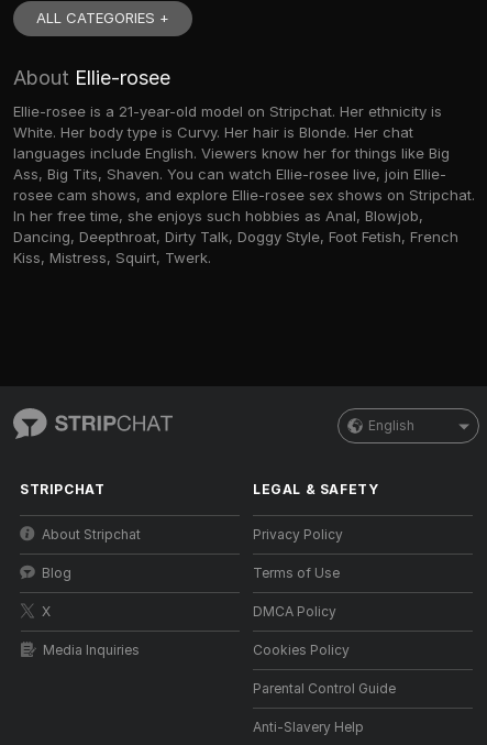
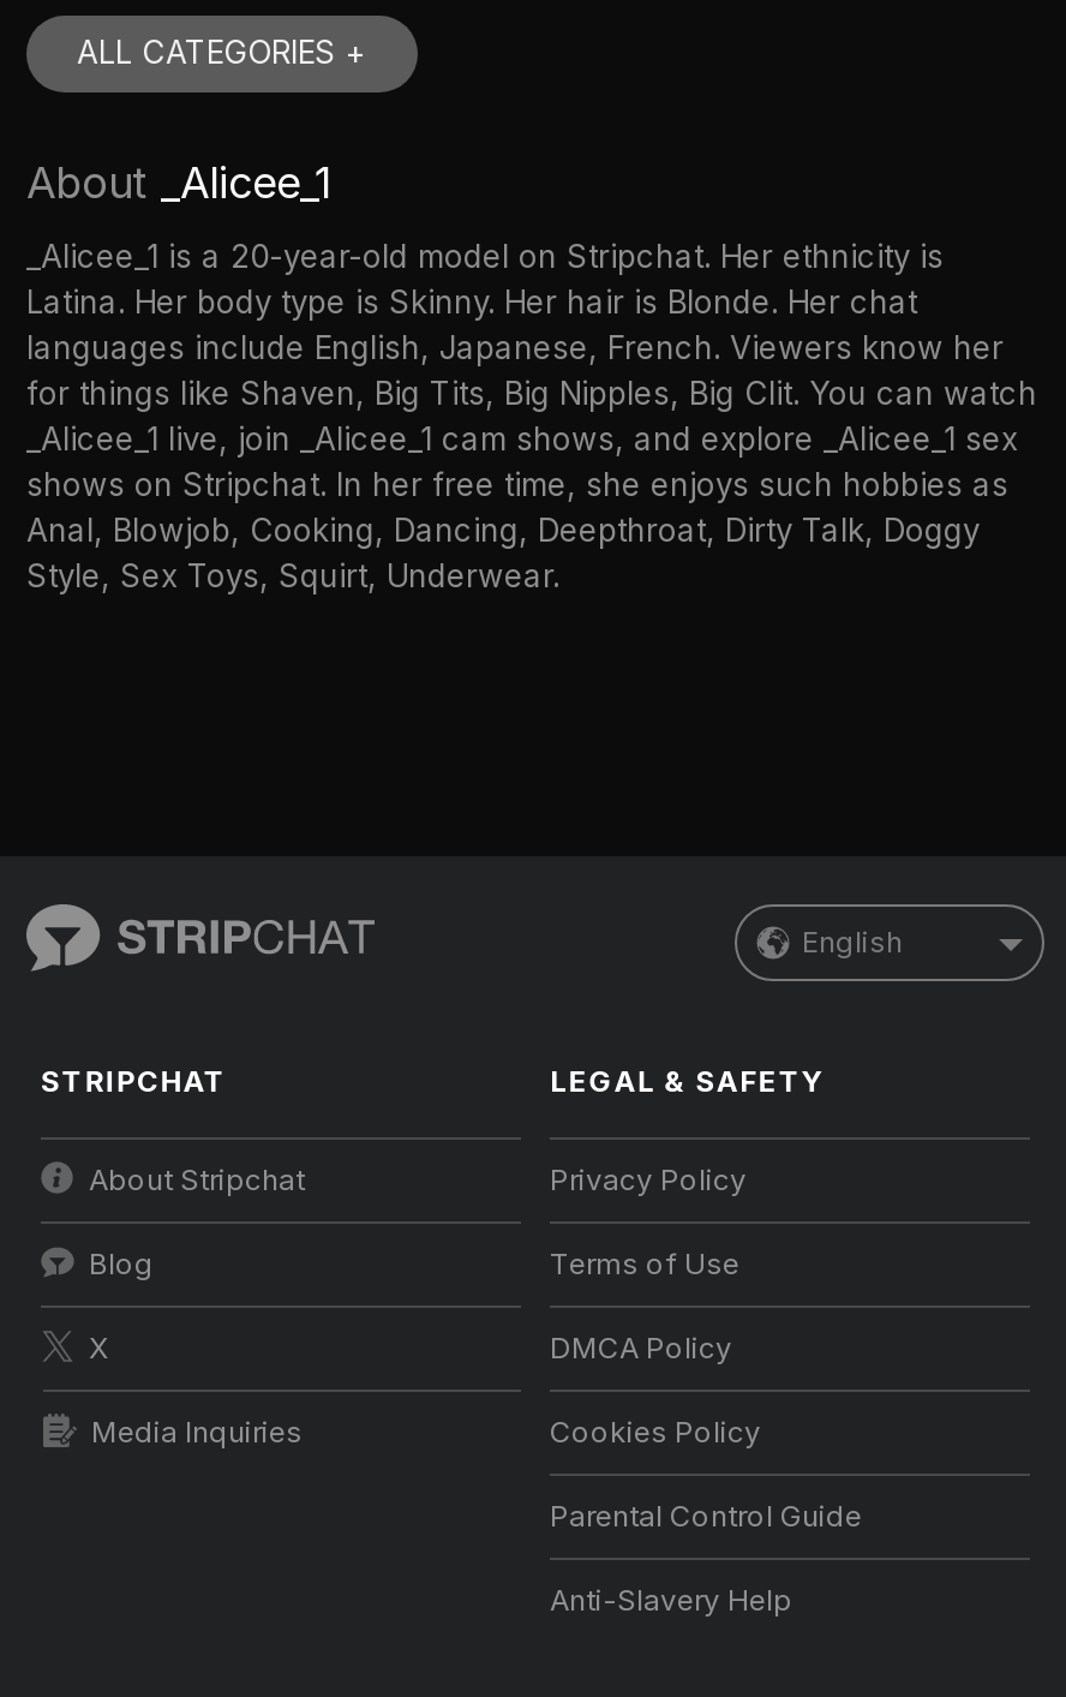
- About Ellie-rosee
+ About _Alicee_1

- Ellie-rosee is a 21-year-old model on Stripchat. Her ethnicity is
- White. Her body type is Curvy. Her hair is Blonde. Her chat
- languages include English. Viewers know her for things like Big
- Ass, Big Tits, Shaven. You can watch Ellie-rosee live, join Ellie-
- rosee cam shows, and explore Ellie-rosee sex shows on Stripchat.
- In her free time, she enjoys such hobbies as Anal, Blowjob,
- Dancing, Deepthroat, Dirty Talk, Doggy Style, Foot Fetish, French
- Kiss, Mistress, Squirt, Twerk.
+ _Alicee_1 is a 20-year-old model on Stripchat. Her ethnicity is
+ Latina. Her body type is Skinny. Her hair is Blonde. Her chat
+ languages include English, Japanese, French. Viewers know her
+ for things like Shaven, Big Tits, Big Nipples, Big Clit. You can watch
+ _Alicee_1 live, join _Alicee_1 cam shows, and explore _Alicee_1 sex
+ shows on Stripchat. In her free time, she enjoys such hobbies as
+ Anal, Blowjob, Cooking, Dancing, Deepthroat, Dirty Talk, Doggy
+ Style, Sex Toys, Squirt, Underwear.
